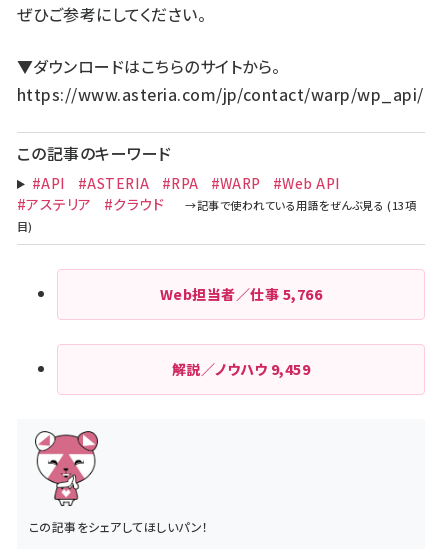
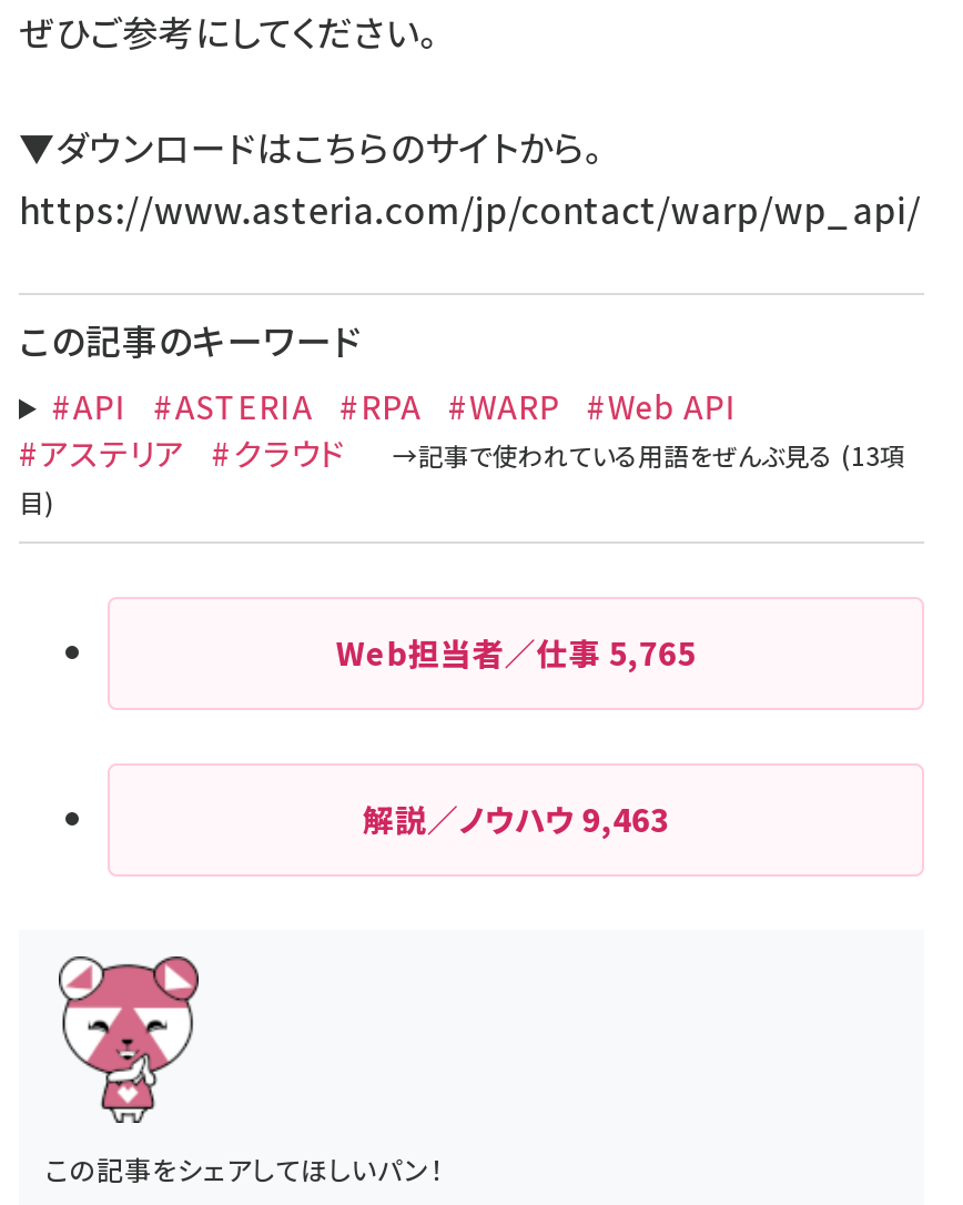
- Web担当者／仕事5,766
+ Web担当者／仕事5,765

- 解説／ノウハウ9,459
+ 解説／ノウハウ9,463
